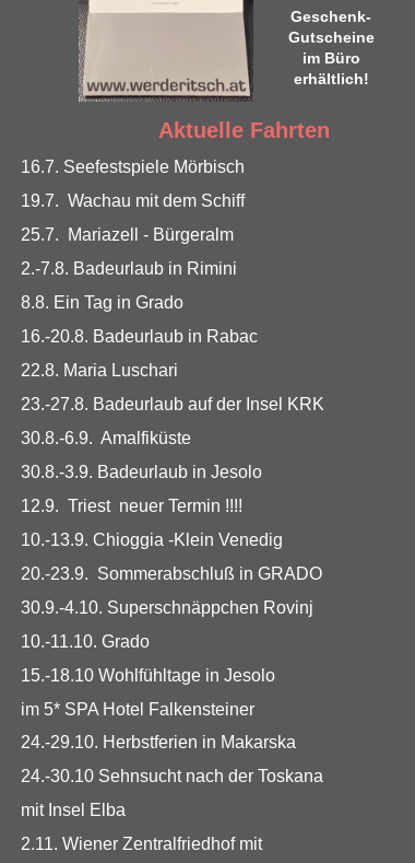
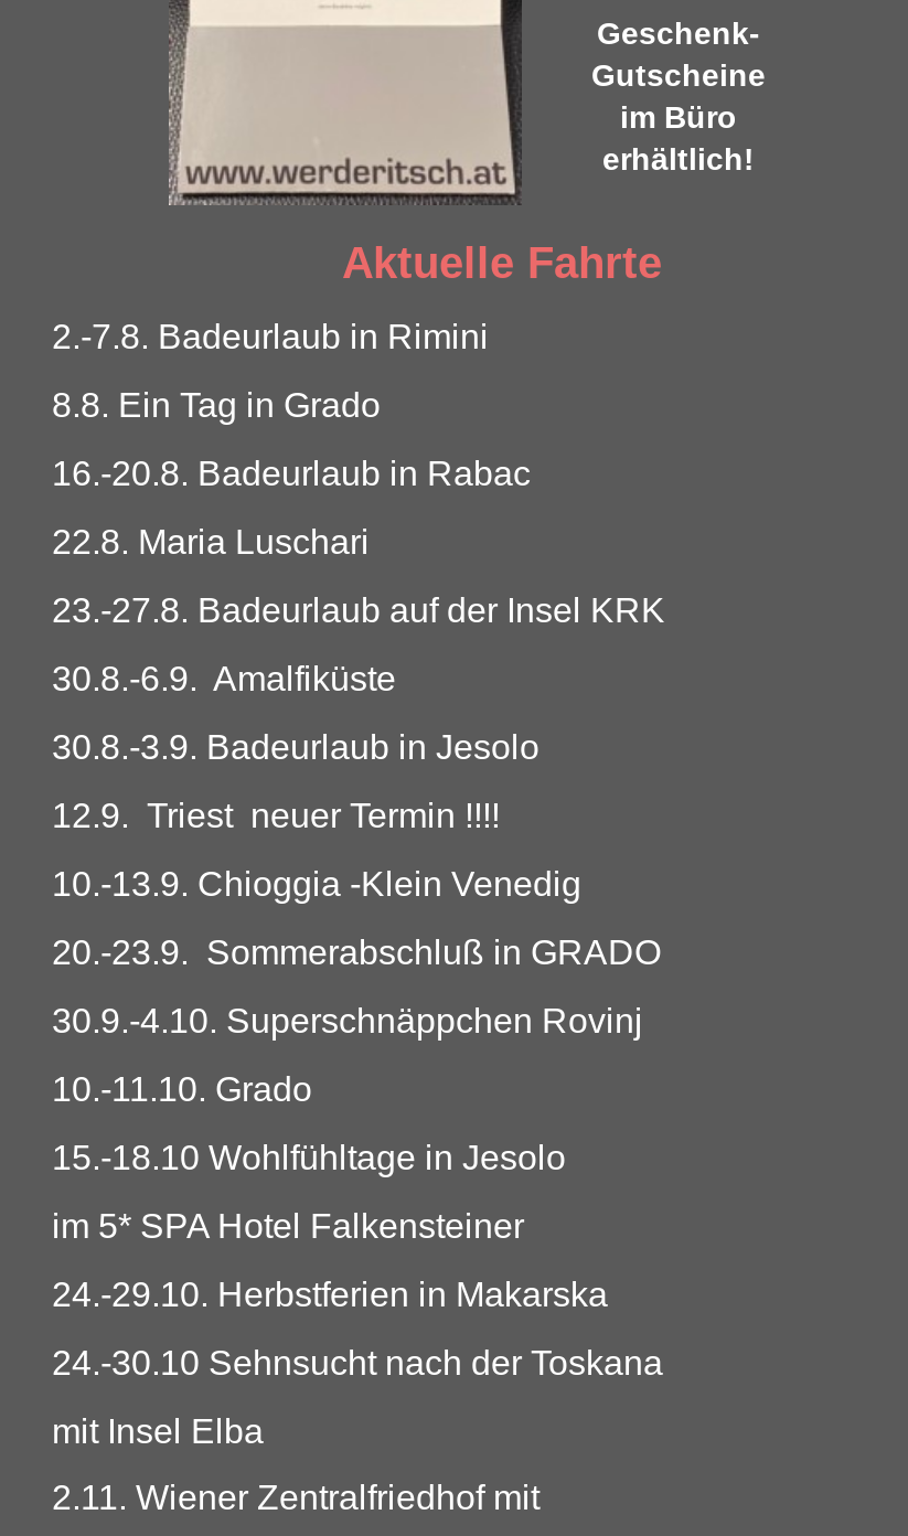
- Aktuelle Fahrten
- 16.7. Seefestspiele Mörbisch
- 19.7. Wachau mit dem Schiff
- 25.7. Mariazell - Bürgeralm
+ Aktuelle Fahrte
